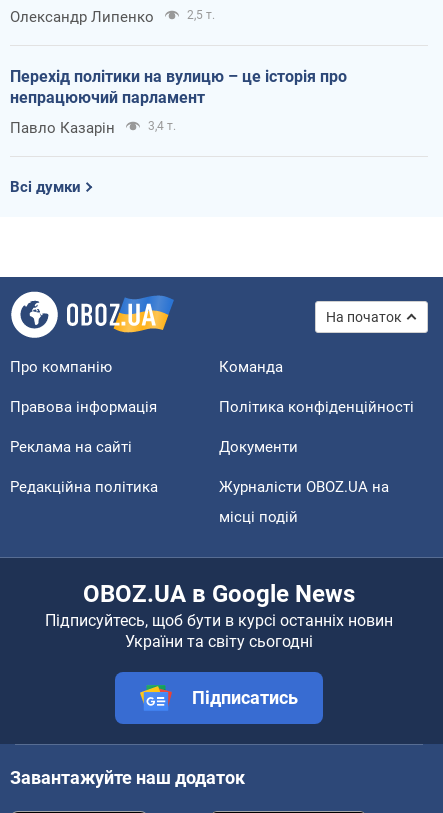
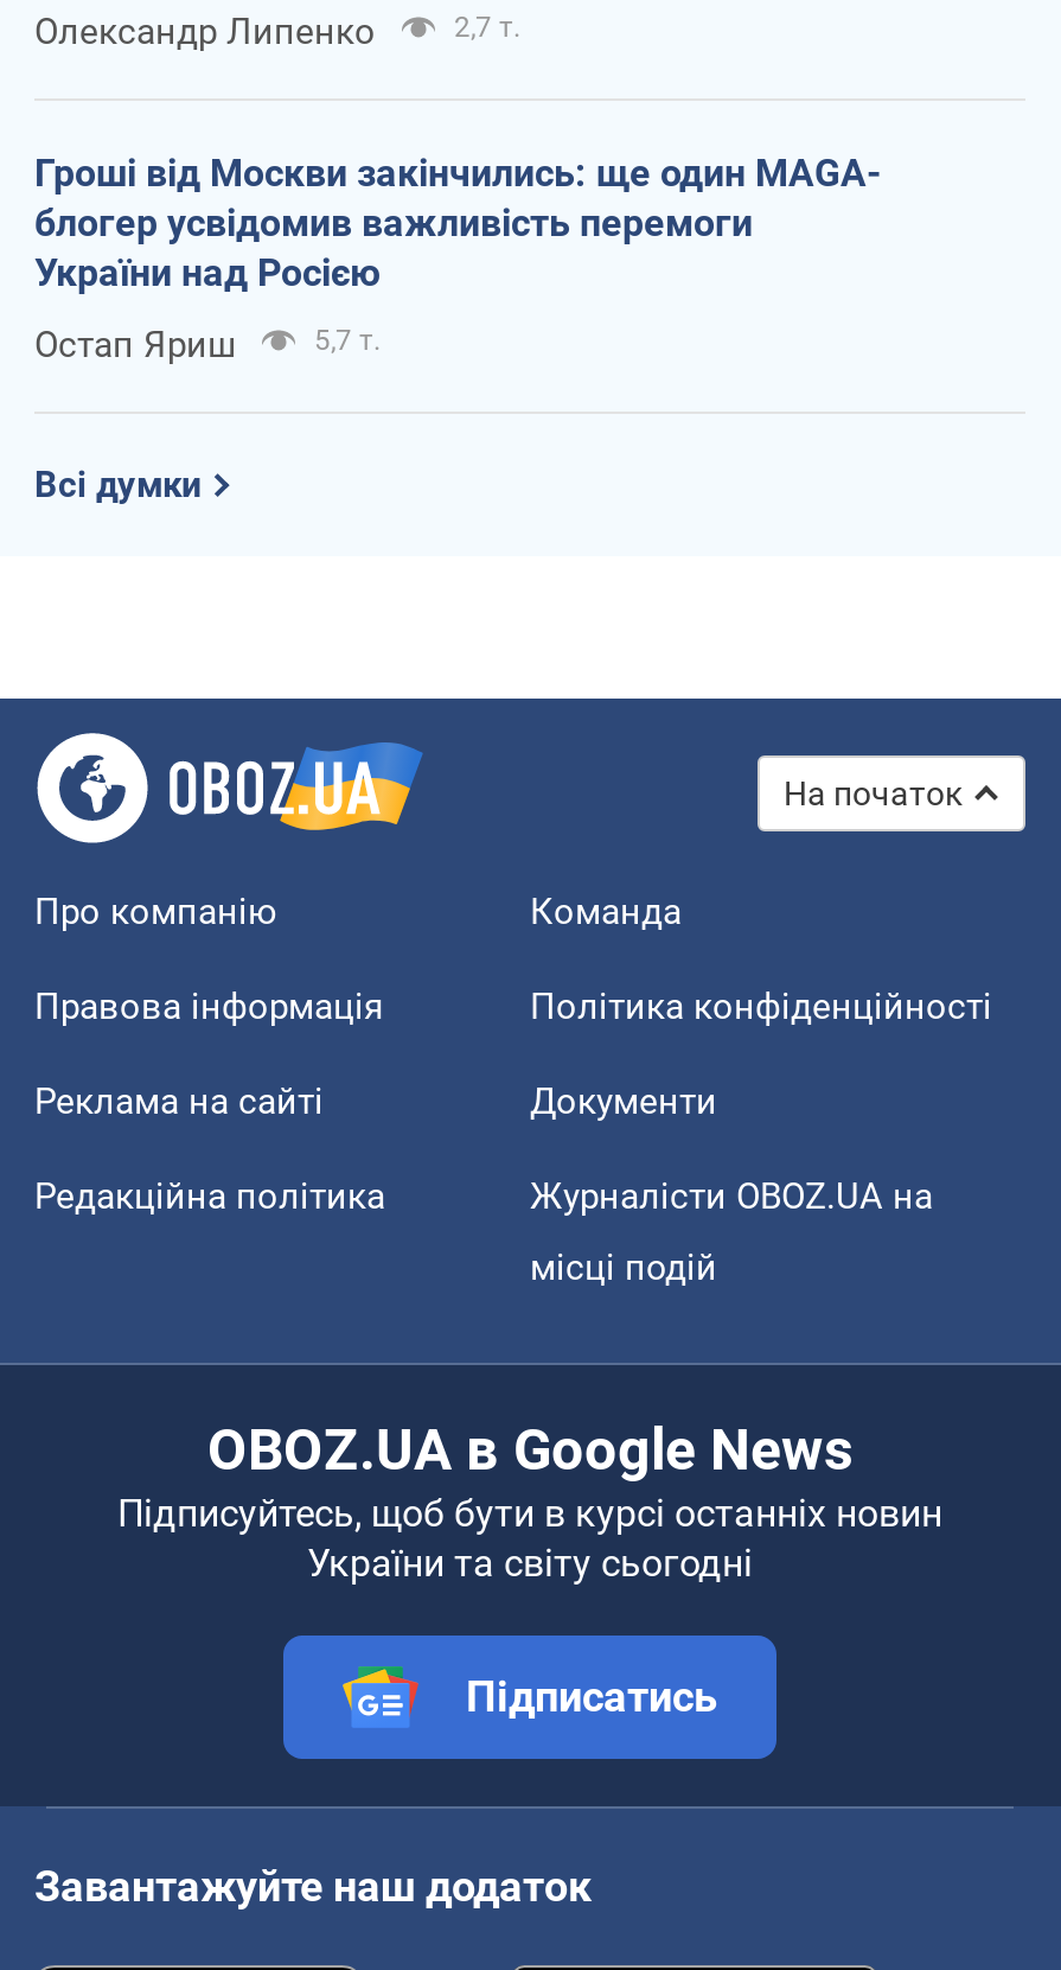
- 2,5 т.
+ 2,7 т.

- Перехід політики на вулицю – це історія про
- непрацюючий парламент
+ Гроші від Москви закінчились: ще один MAGA-
+ блогер усвідомив важливість перемоги
+ України над Росією

- Павло Казарін
- 3,4 т.
+ Остап Яриш
+ 5,7 т.
